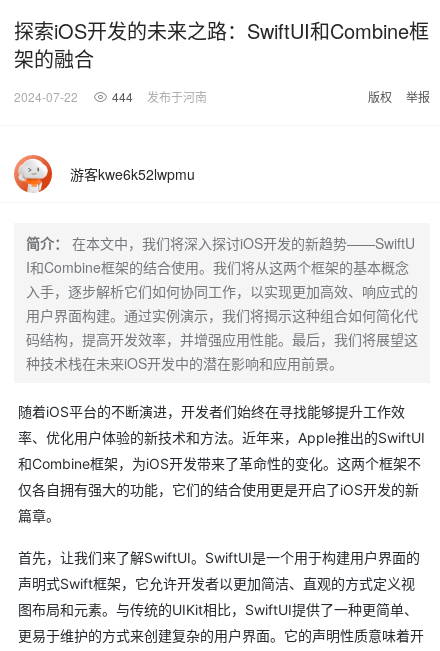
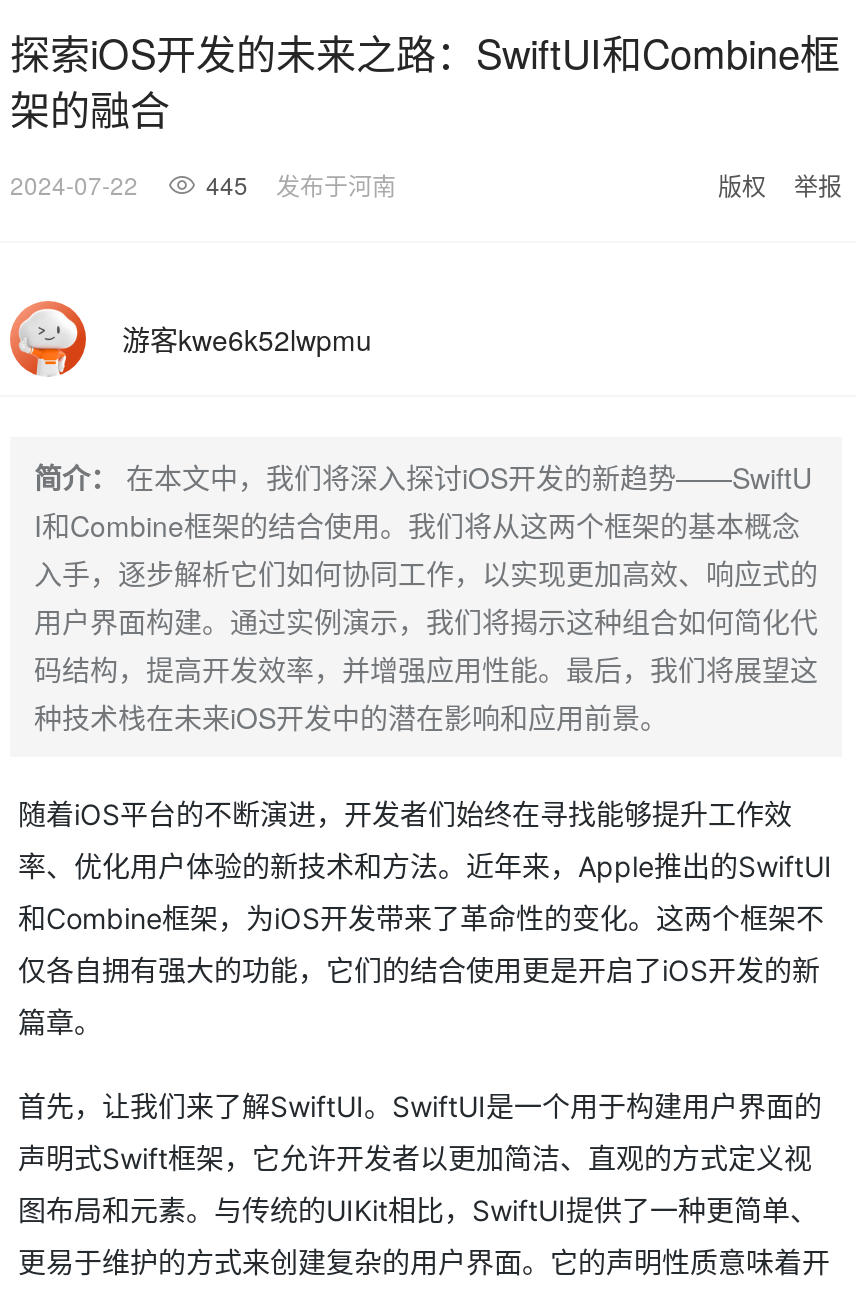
- 2024-07-22 444 发布于河南
+ 2024-07-22 445 发布于河南
